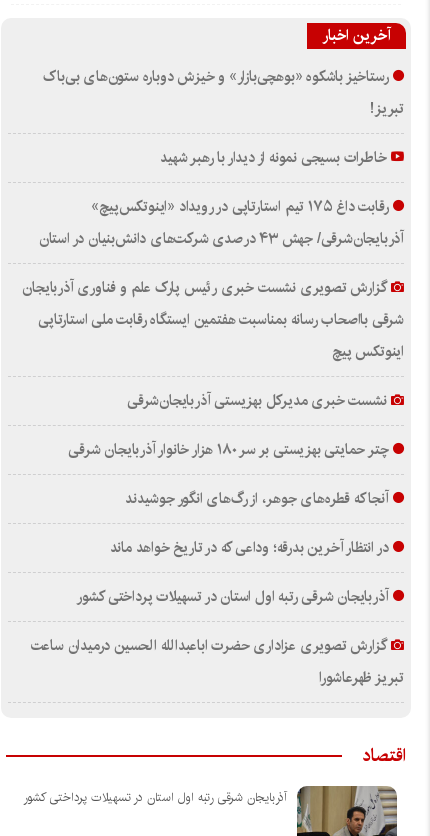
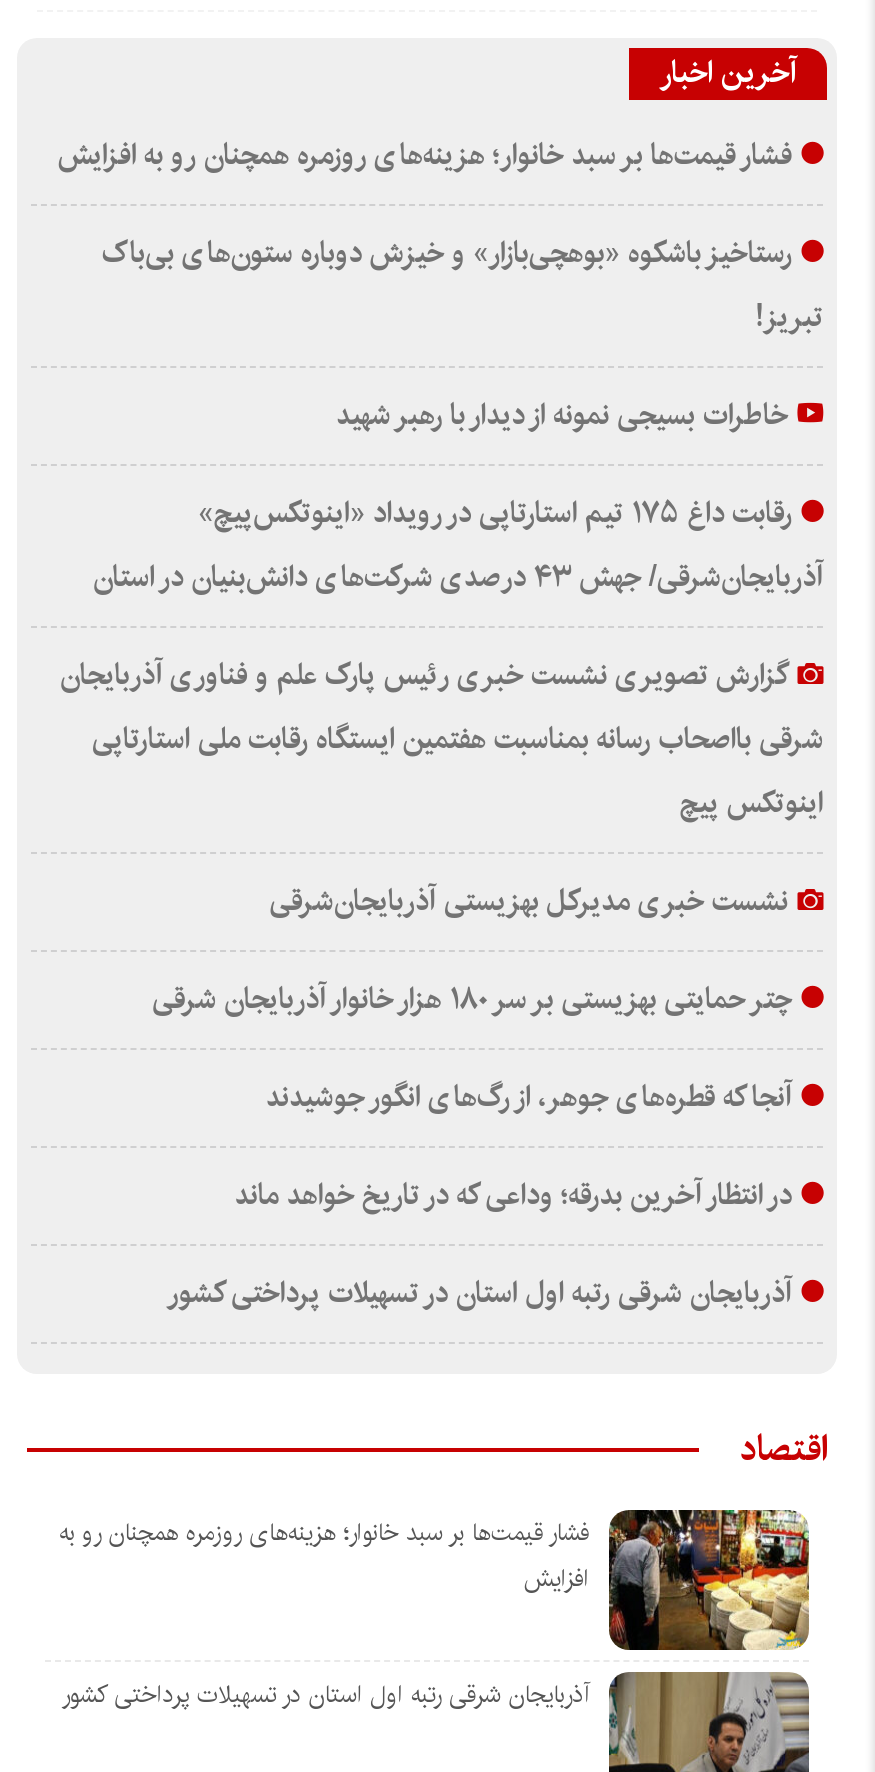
+ فشار قیمت‌ها بر سبد خانوار؛ هزینه‌های روزمره همچنان رو به افزایش

- گزارش تصویری عزاداری حضرت اباعبدالله الحسین درمیدان ساعت
- تبریز ظهرعاشورا

moved up: اقتصاد

+ [image]
+ فشار قیمت‌ها بر سبد خانوار؛ هزینه‌های روزمره همچنان رو به
+ افزایش
